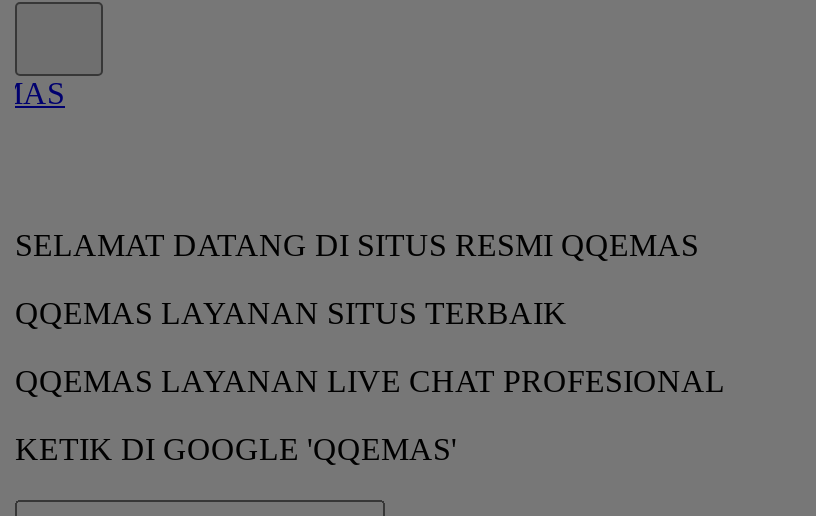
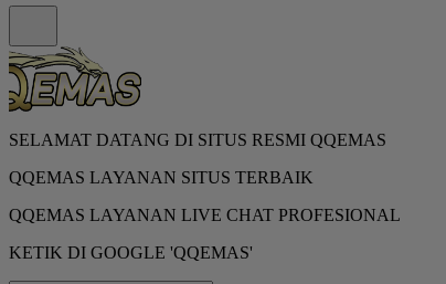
+ [image]
